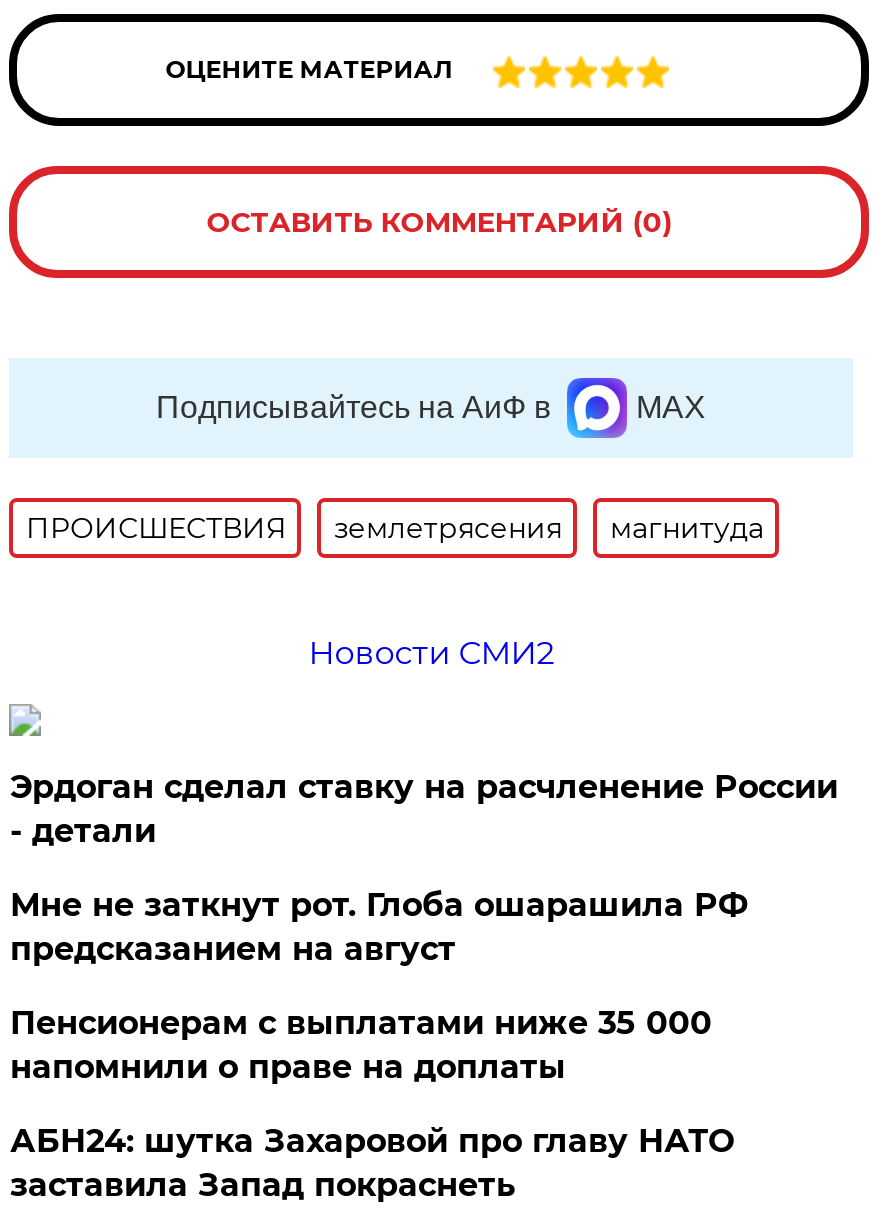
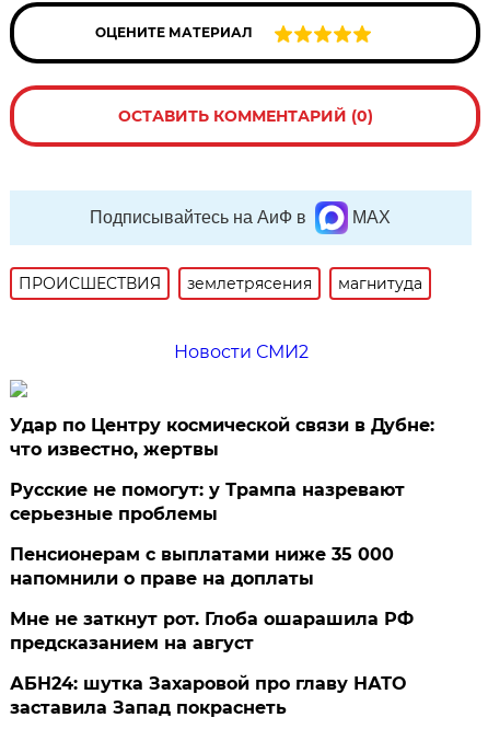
+ Русские не помогут: у Трампа назревают
+ серьезные проблемы

- Эрдоган сделал ставку на расчленение России
- - детали
+ Удар по Центру космической связи в Дубне:
+ что известно, жертвы

moved down: Мне не заткнут рот. Глоба ошарашила РФ | предсказанием на август
